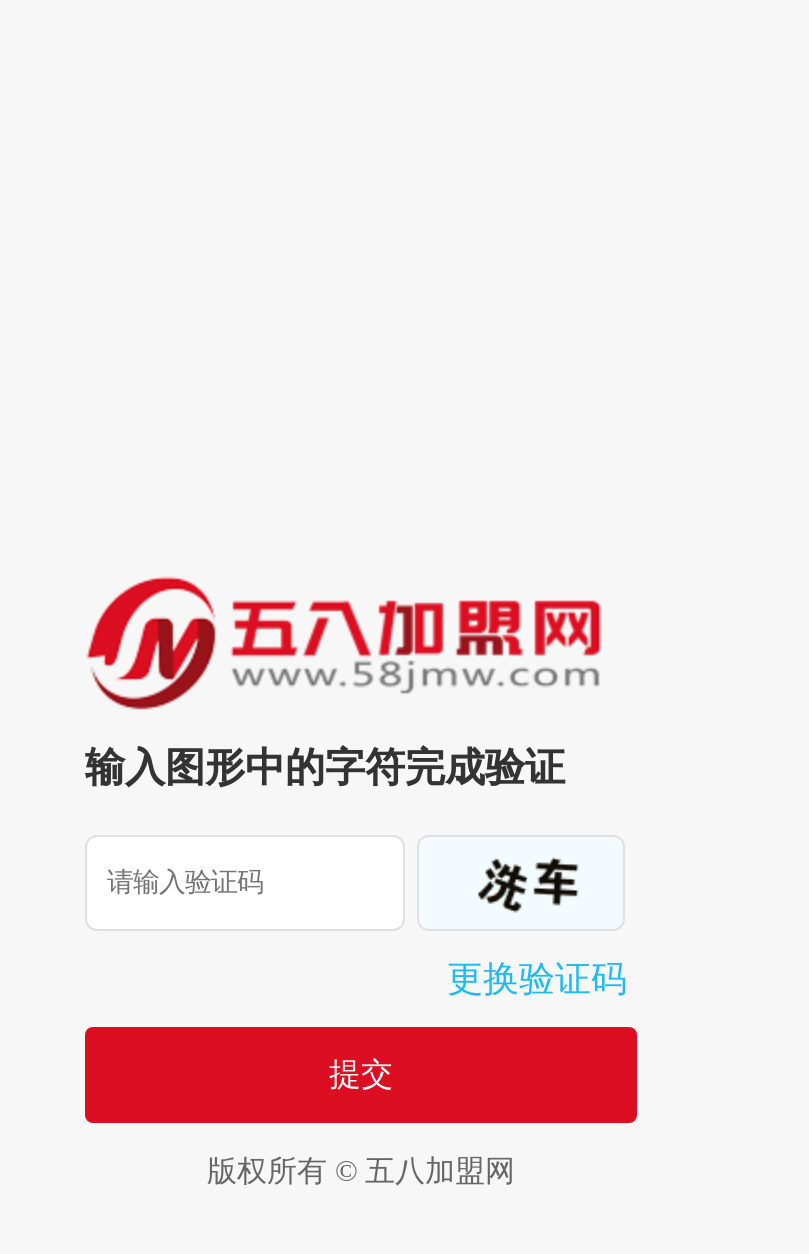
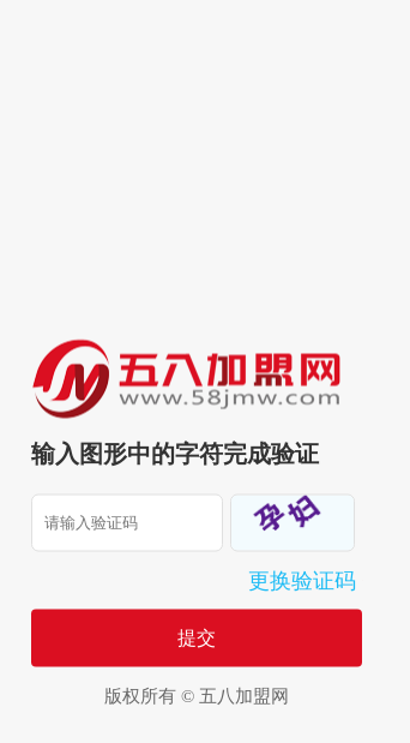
- [image]
+ [image]
